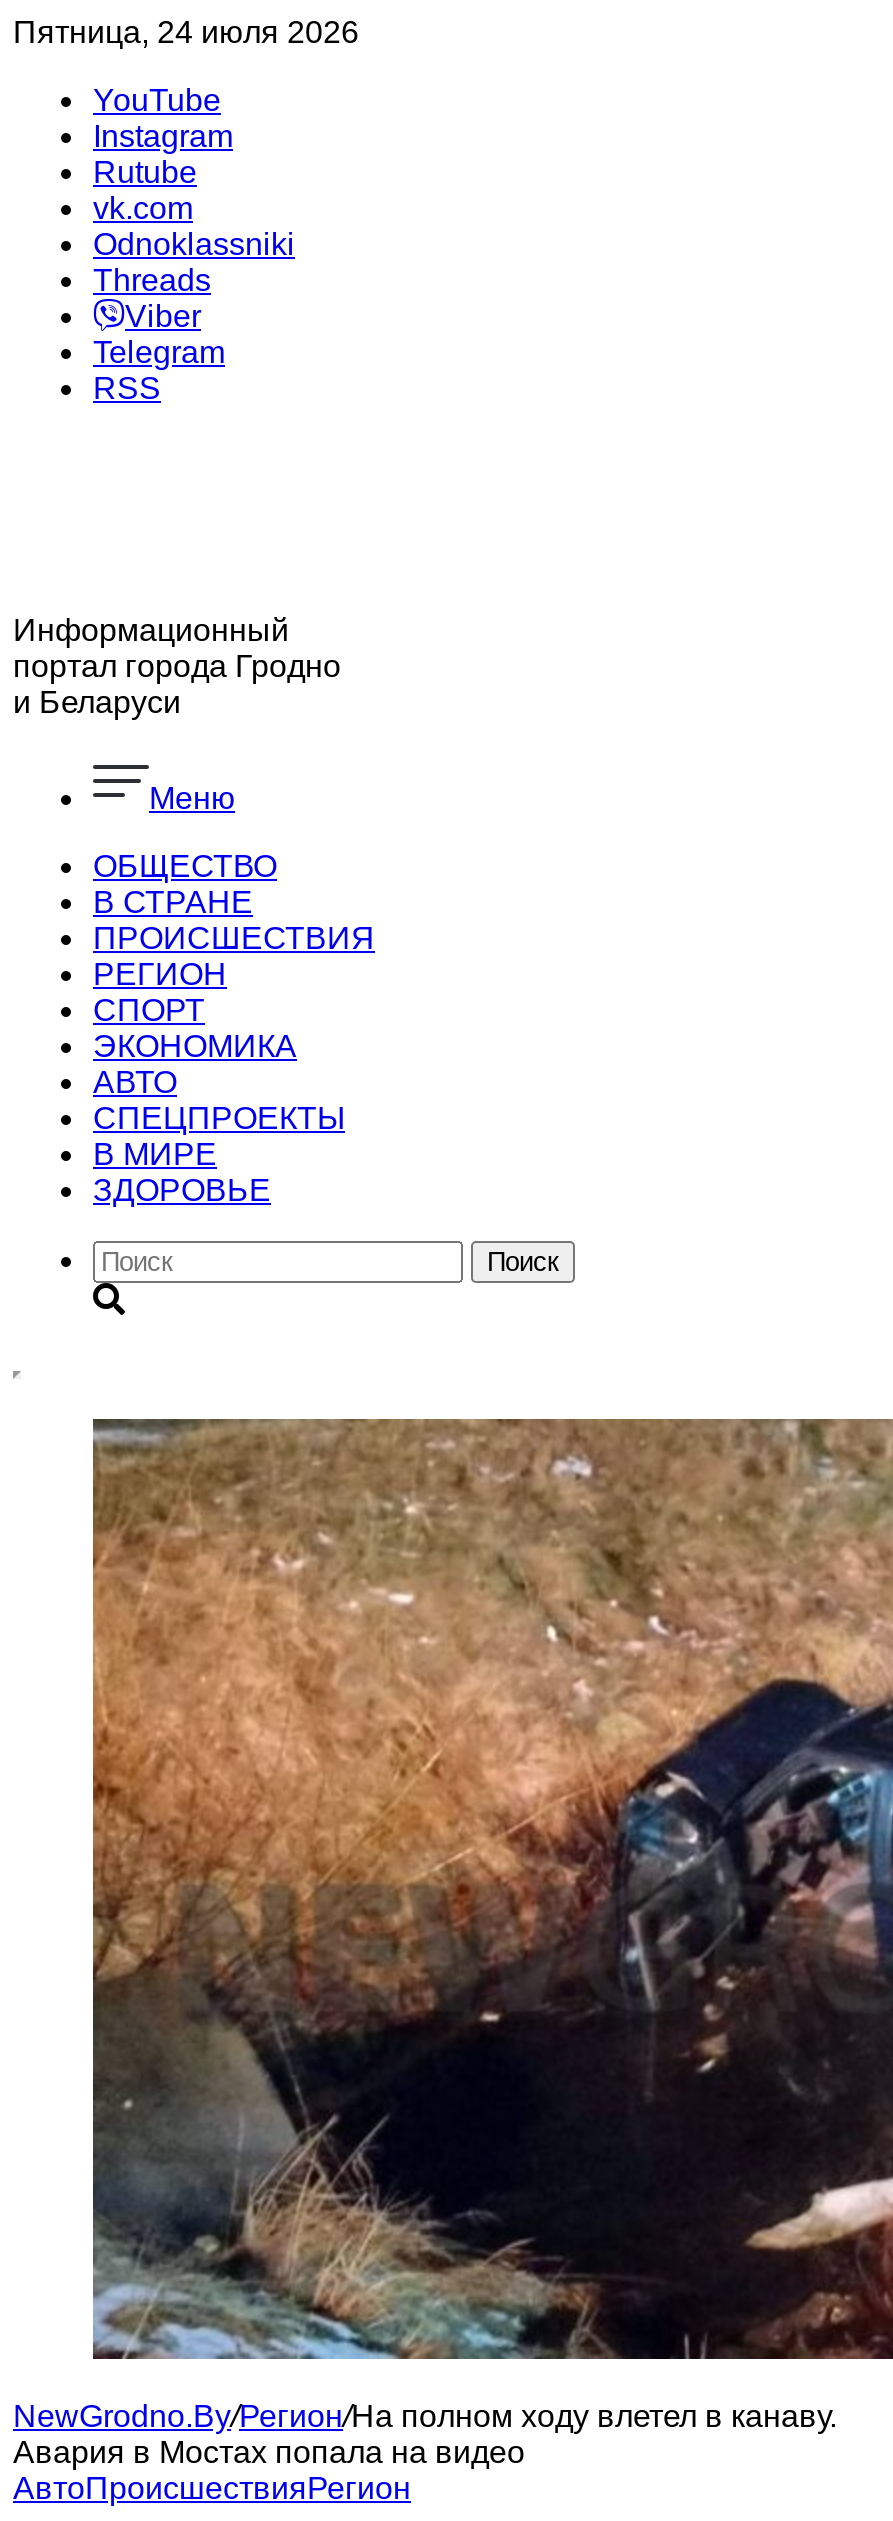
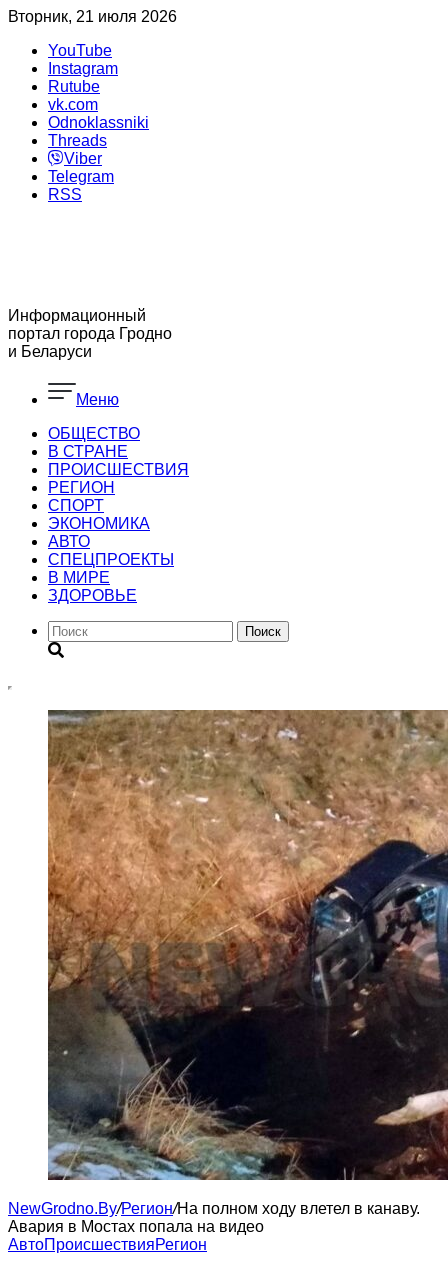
- Пятница, 24 июля 2026
+ Вторник, 21 июля 2026
